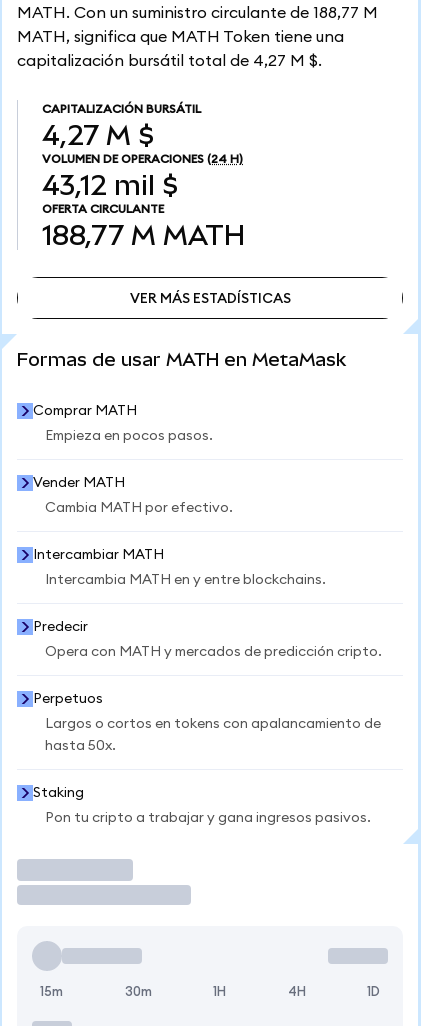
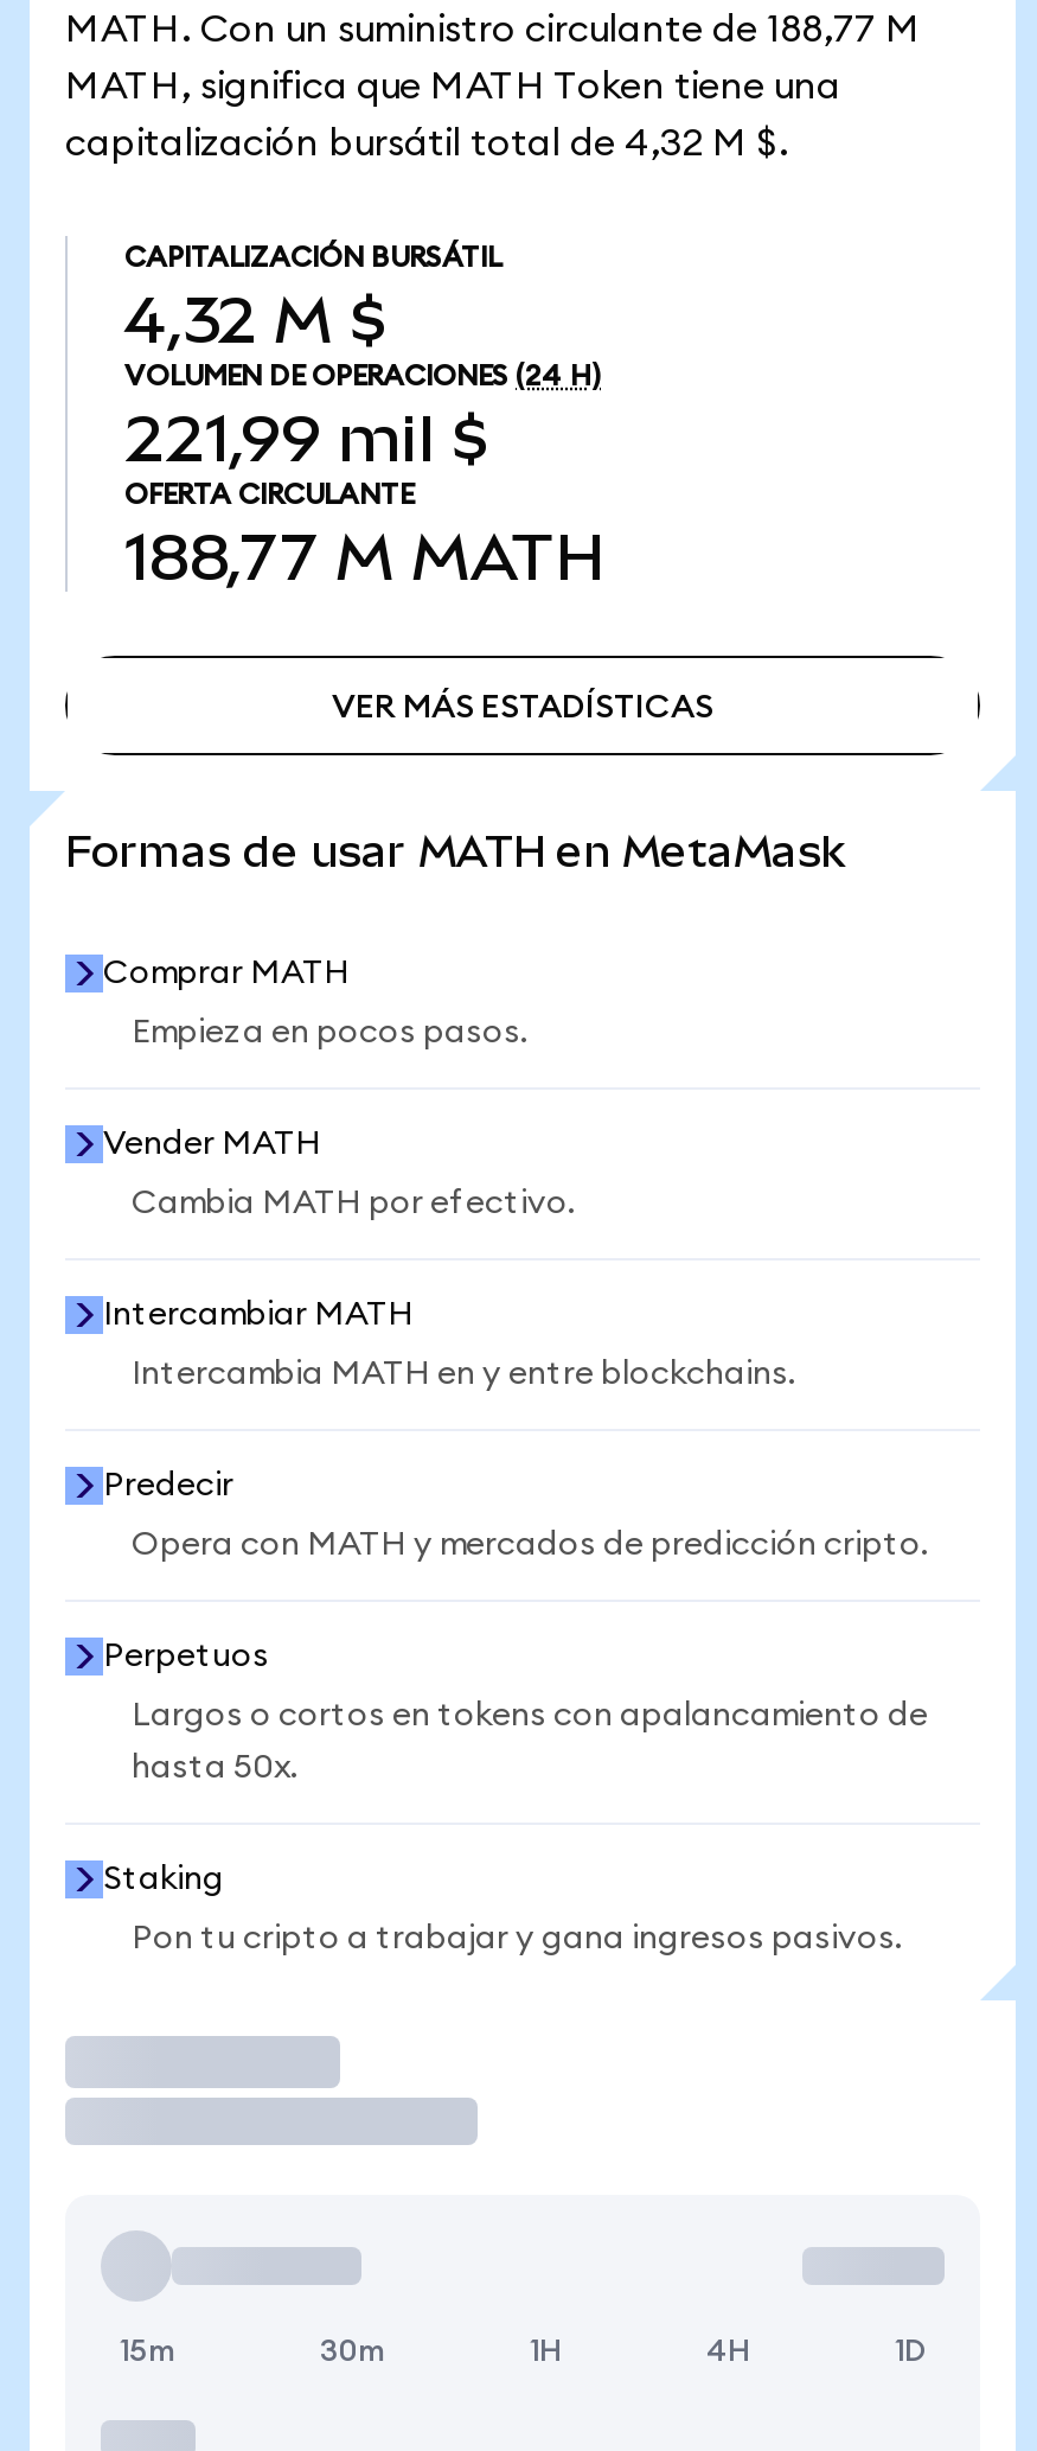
- capitalización bursátil total de 4,27 M $.
+ capitalización bursátil total de 4,32 M $.

- 4,27 M $
+ 4,32 M $

- 43,12 mil $
+ 221,99 mil $
